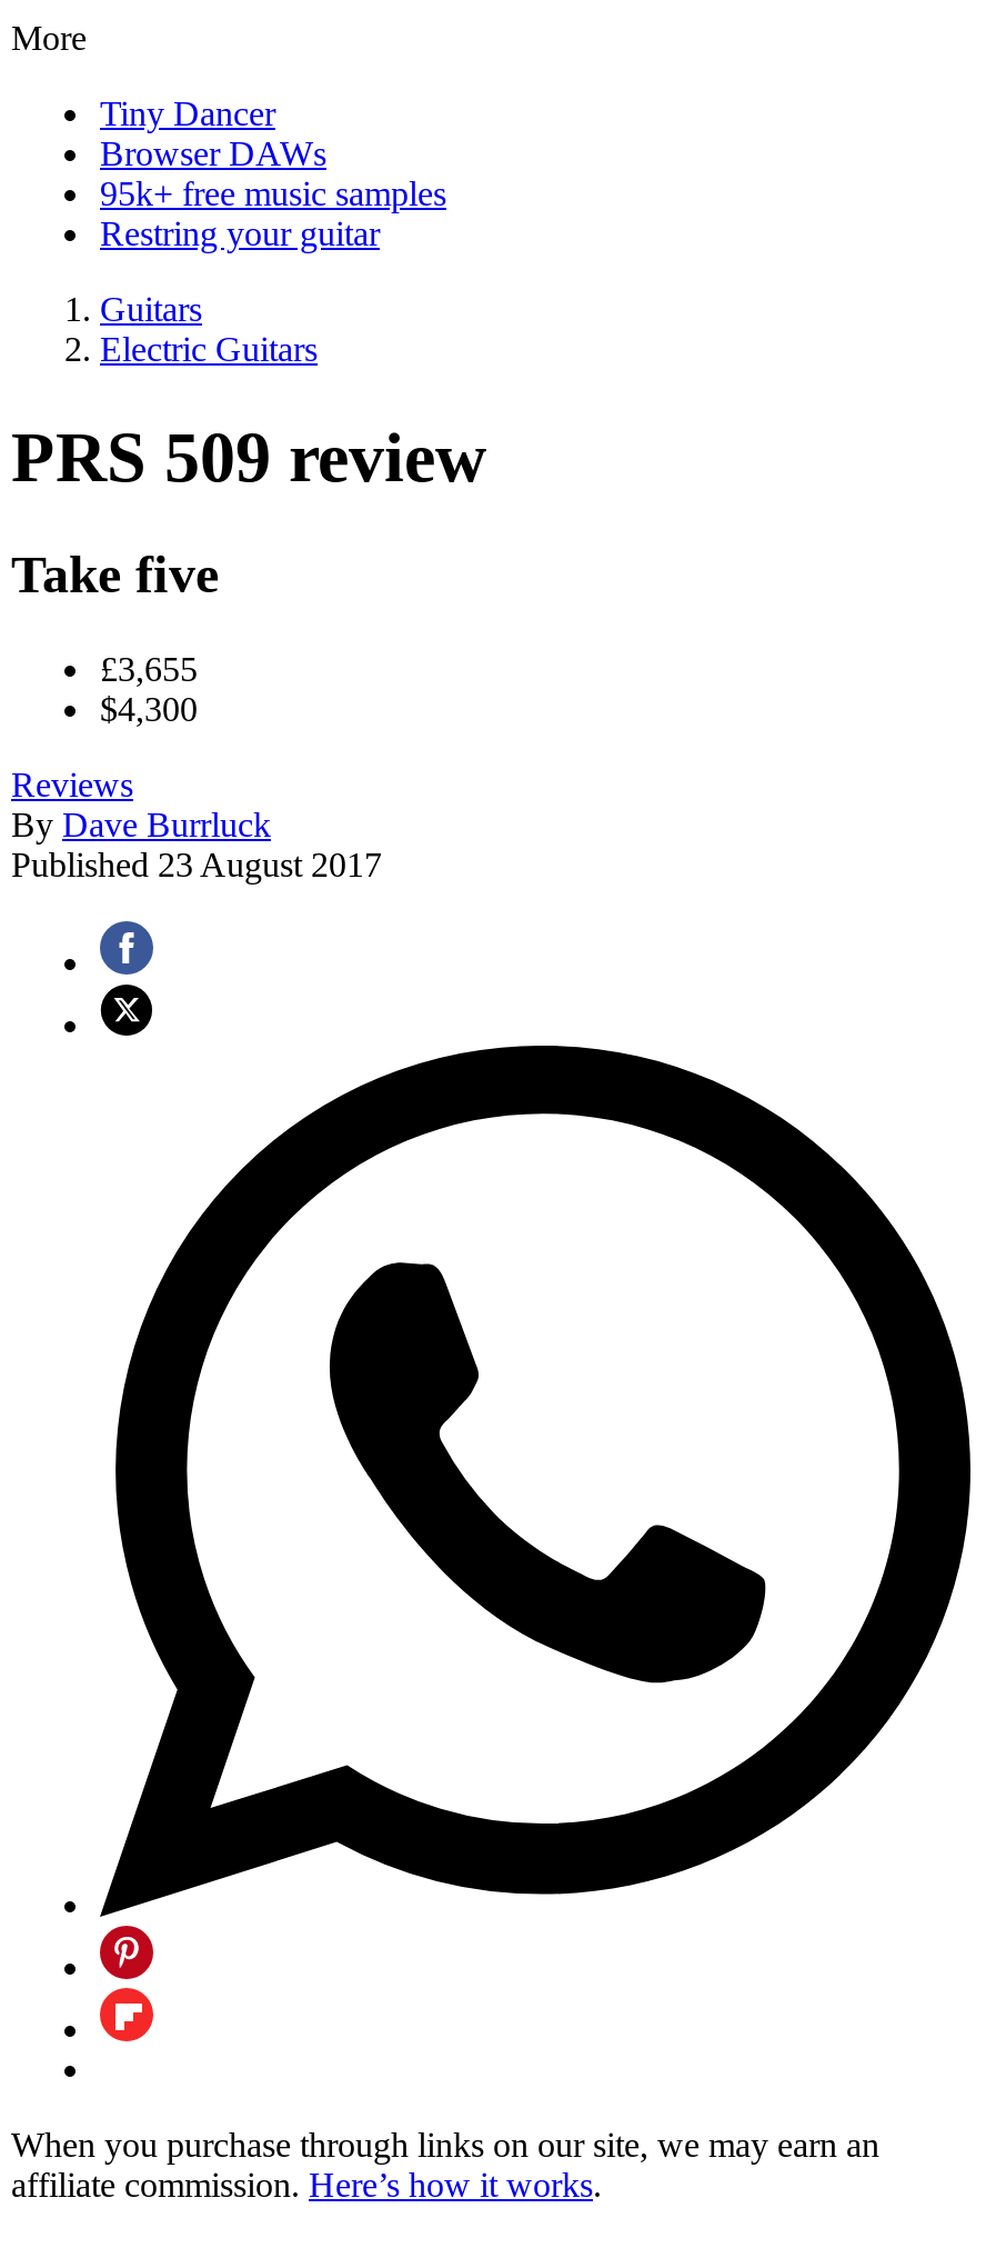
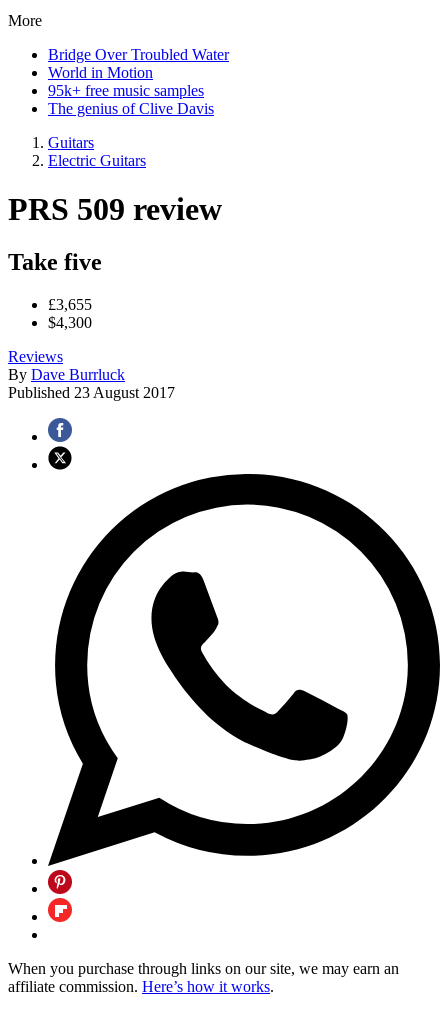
- Tiny Dancer
- Browser DAWs
+ Bridge Over Troubled Water
+ World in Motion

- Restring your guitar
+ The genius of Clive Davis
